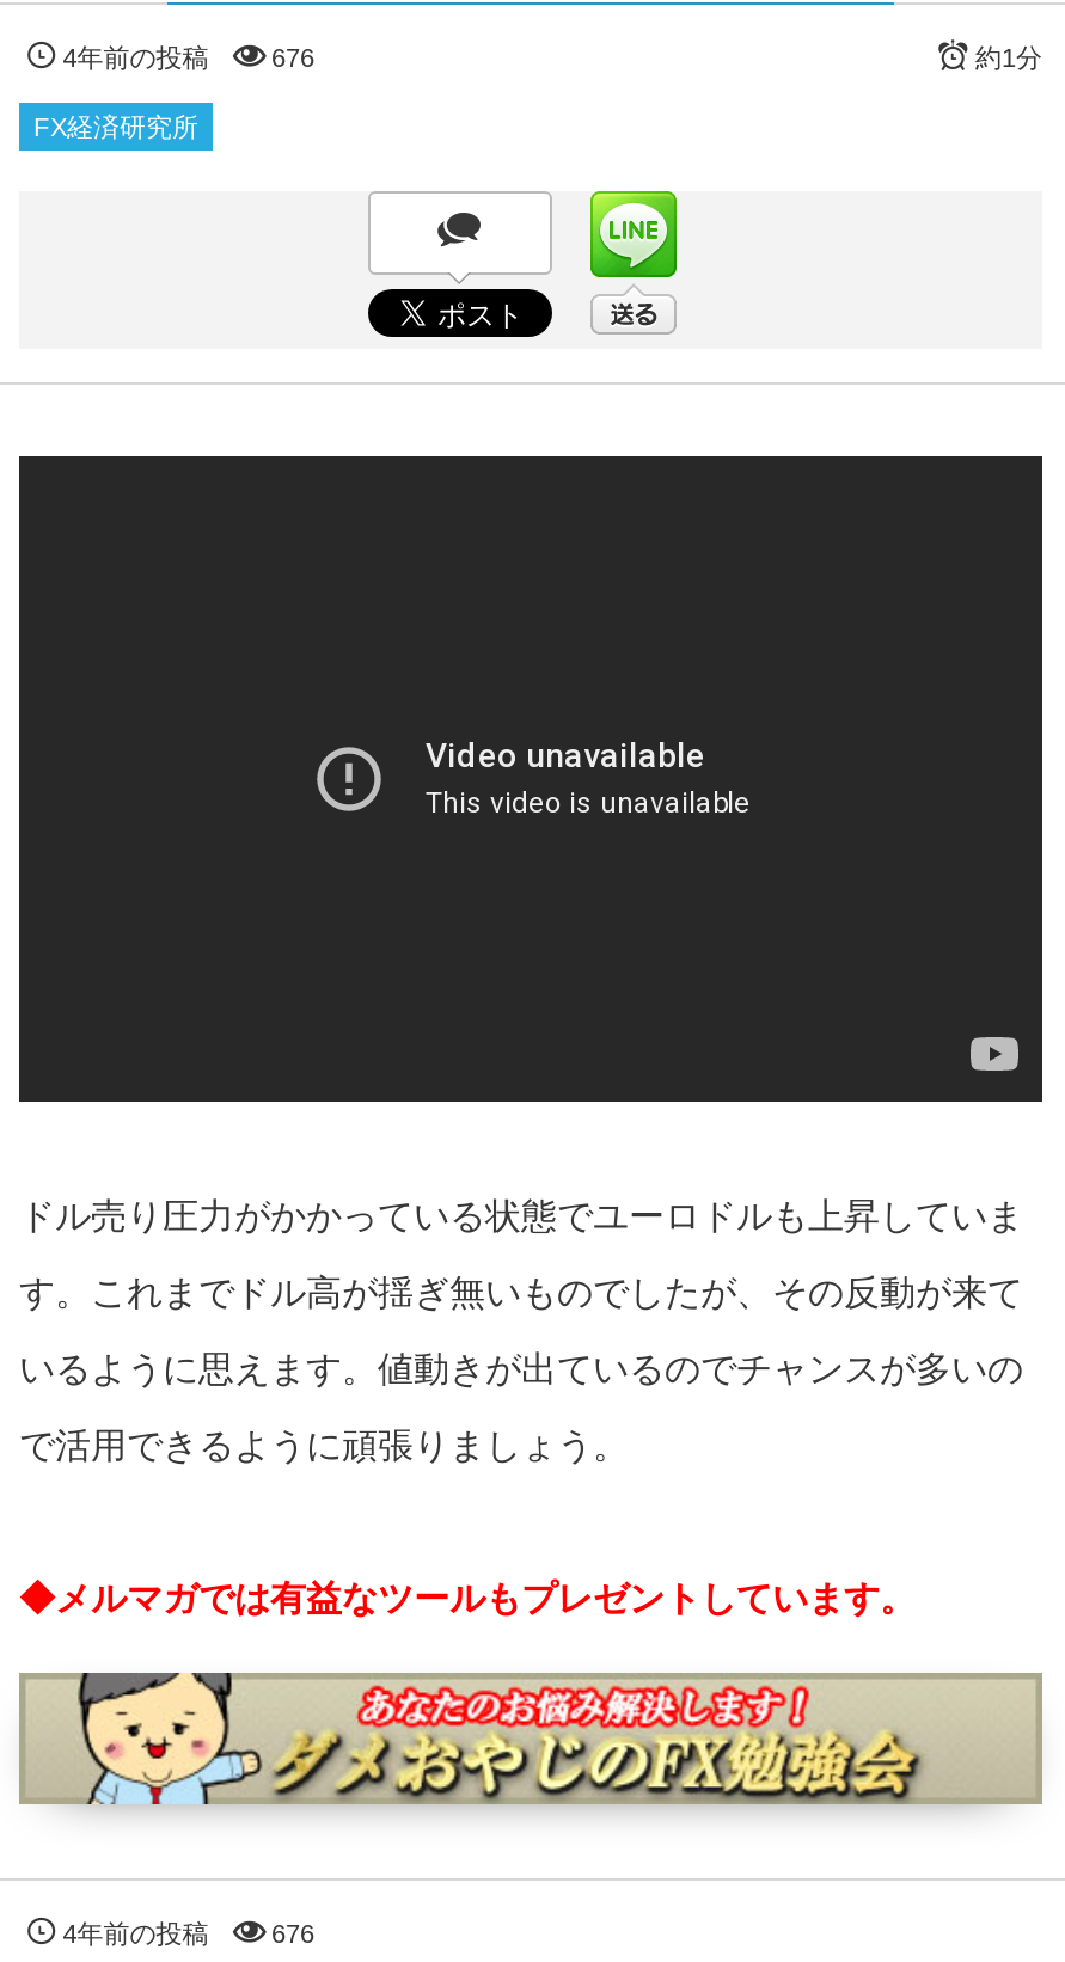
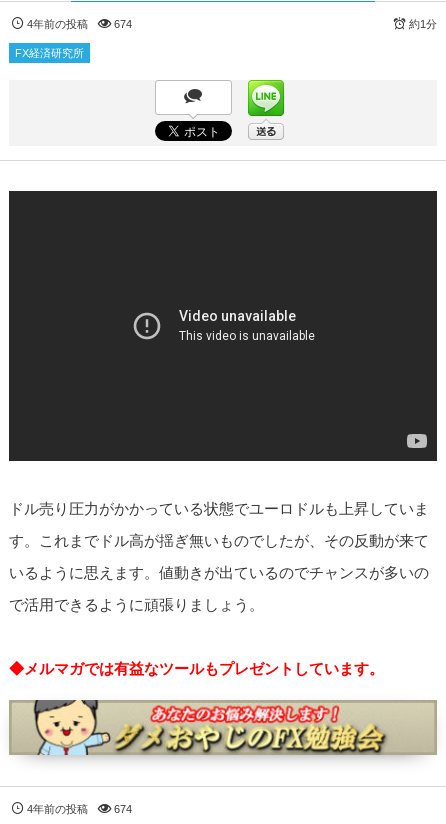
- 676
+ 674

- 676
+ 674
